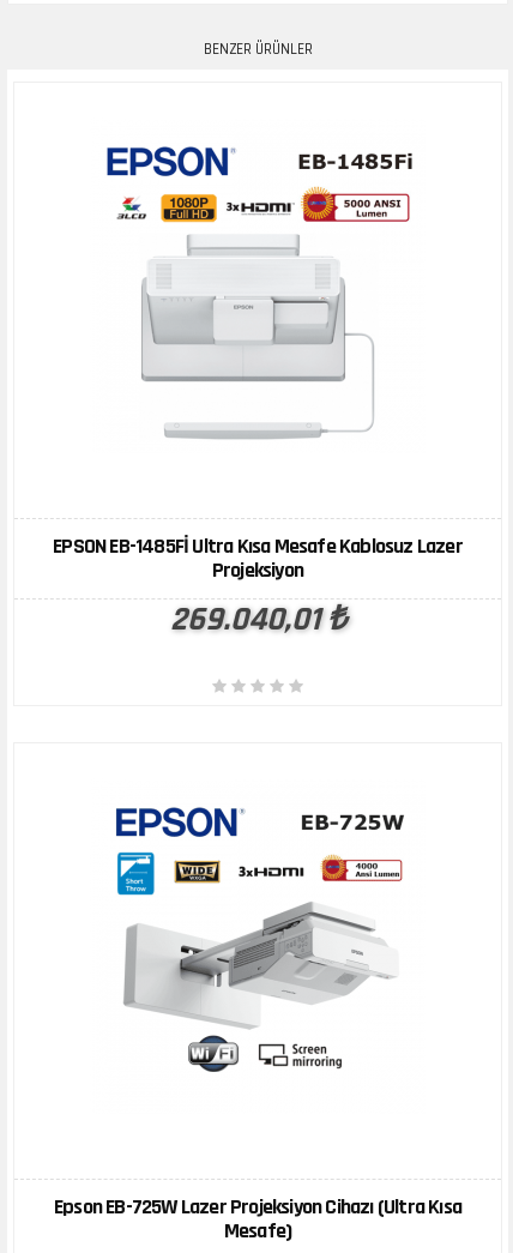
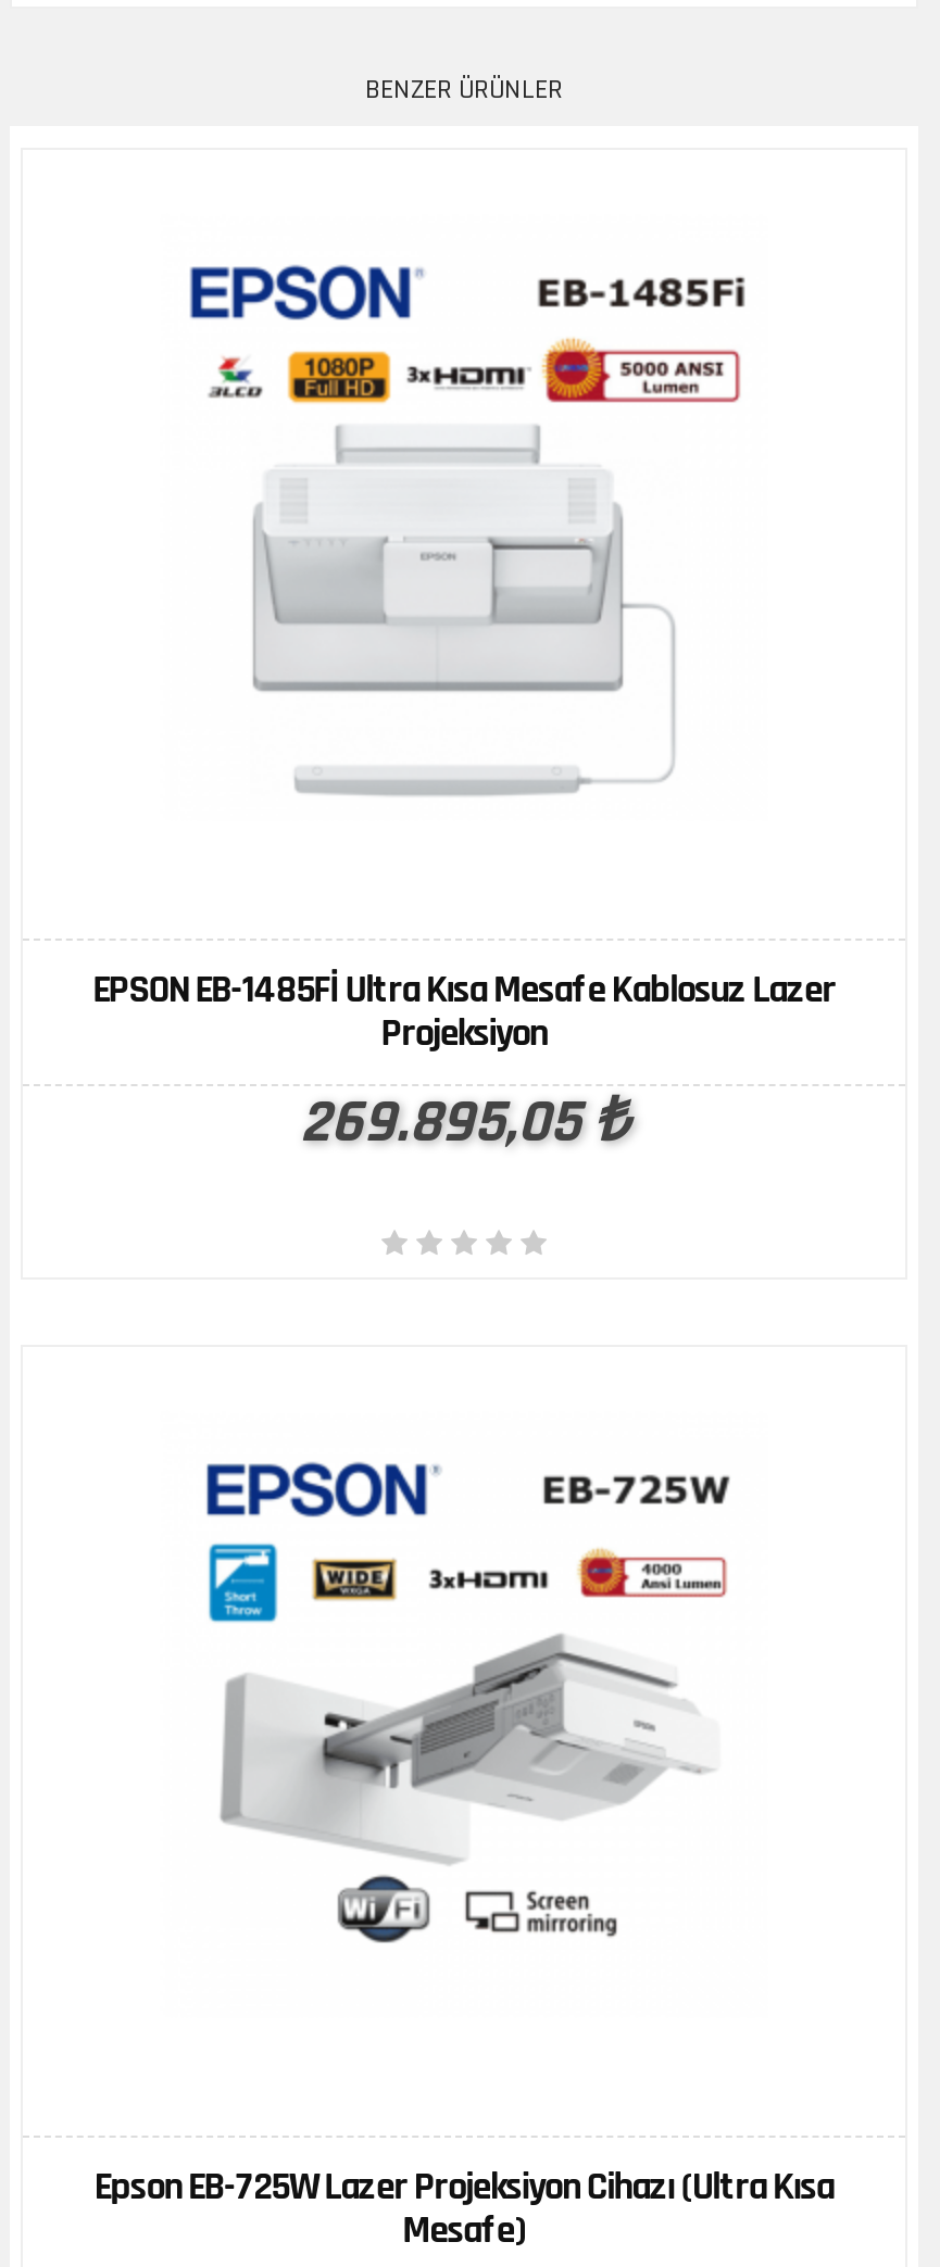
- 269.040,01 ₺
+ 269.895,05 ₺
